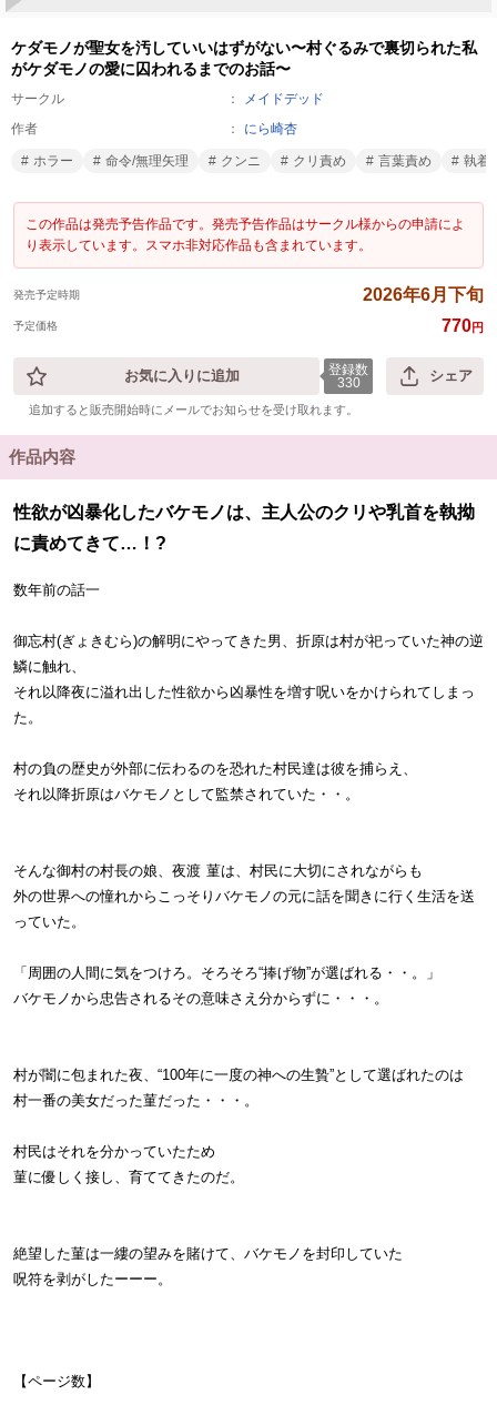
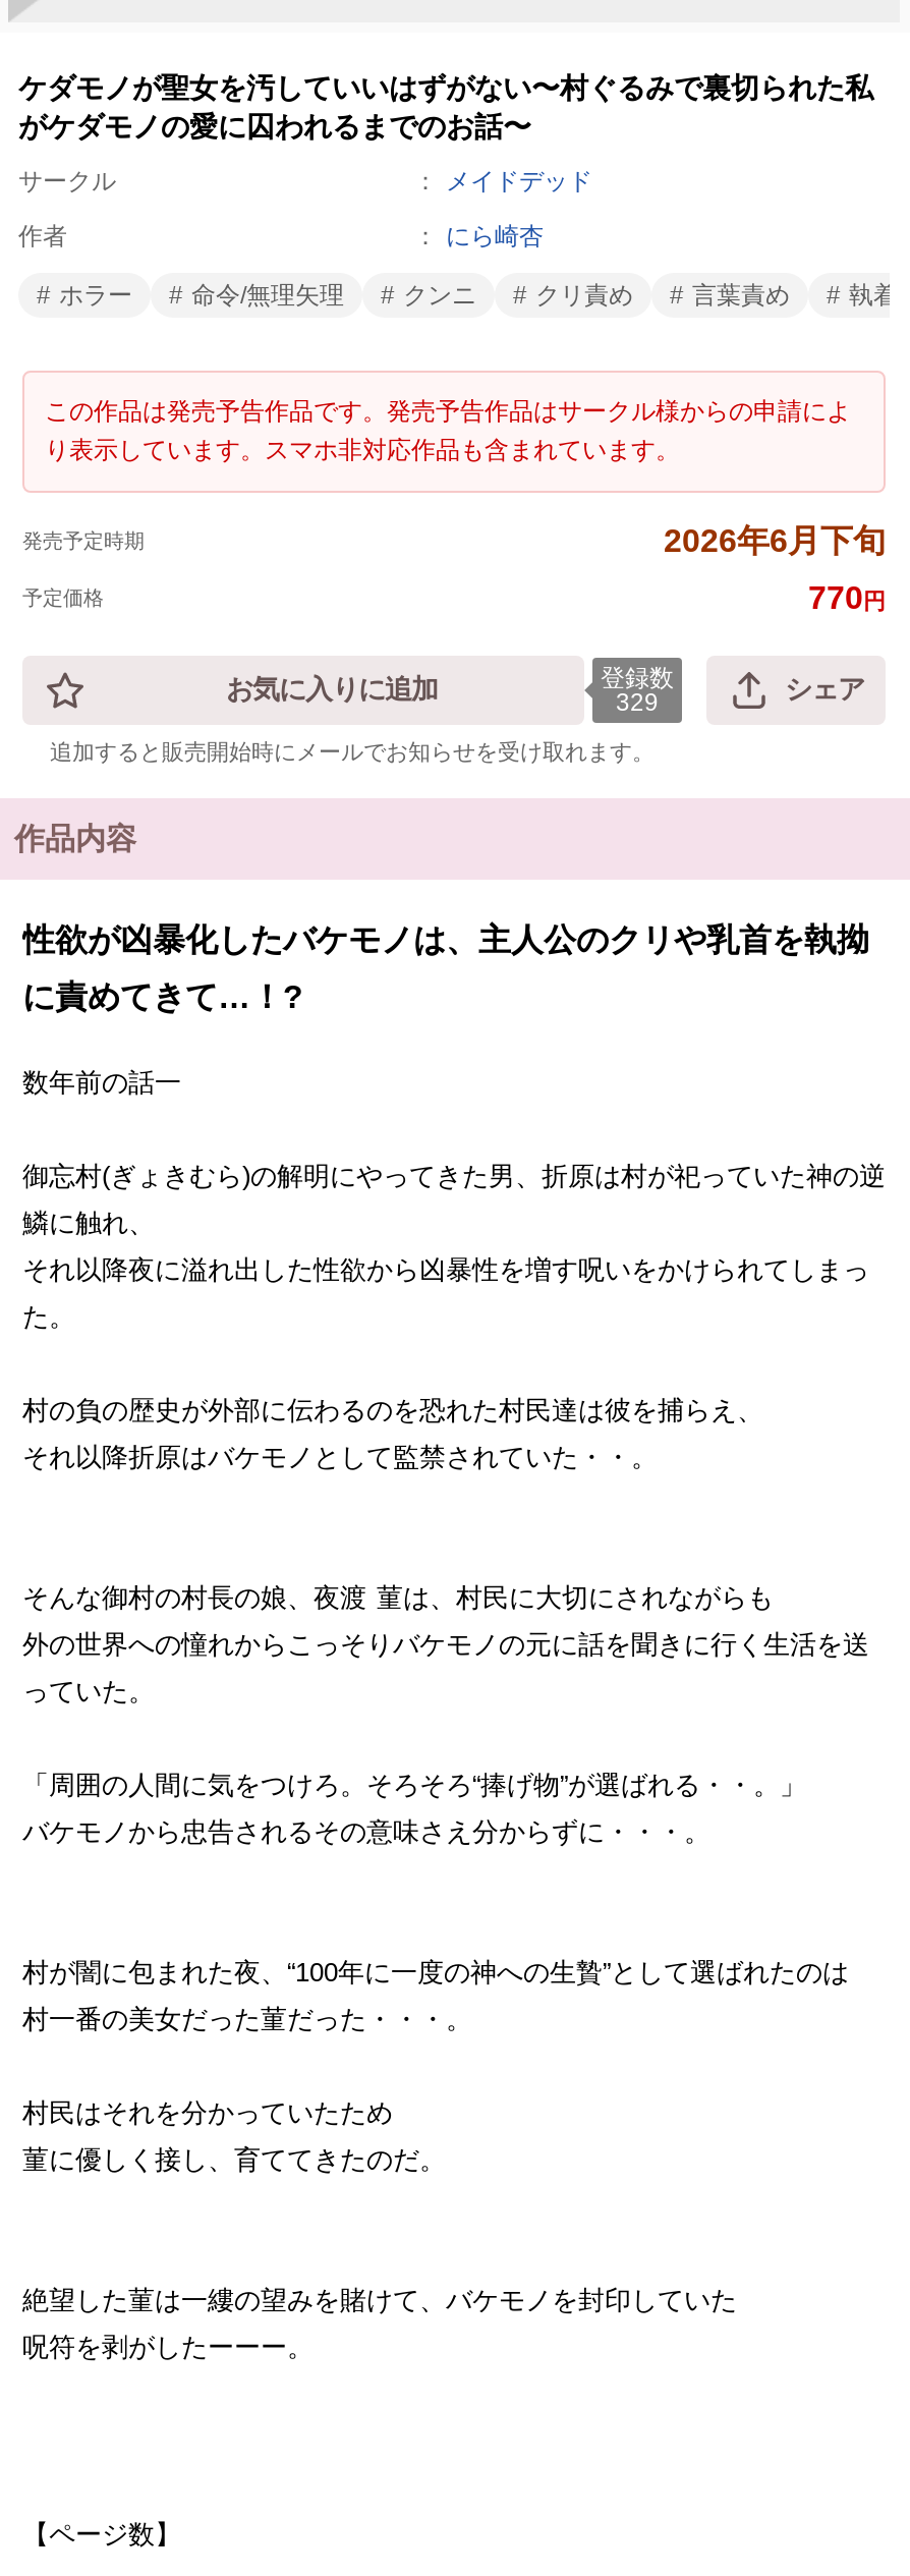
- 330
+ 329
